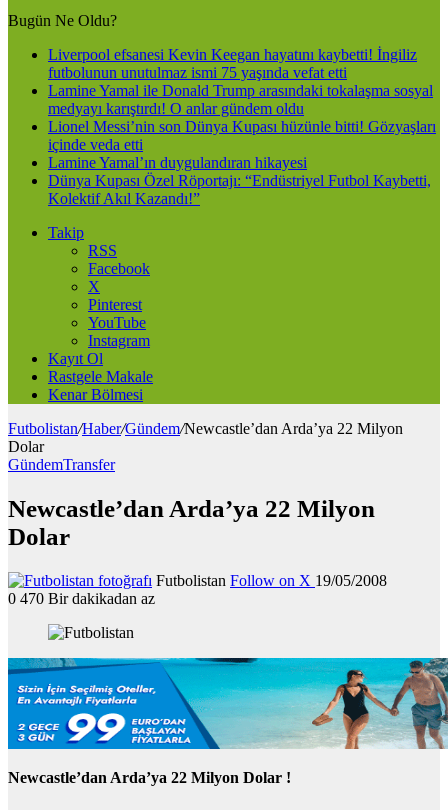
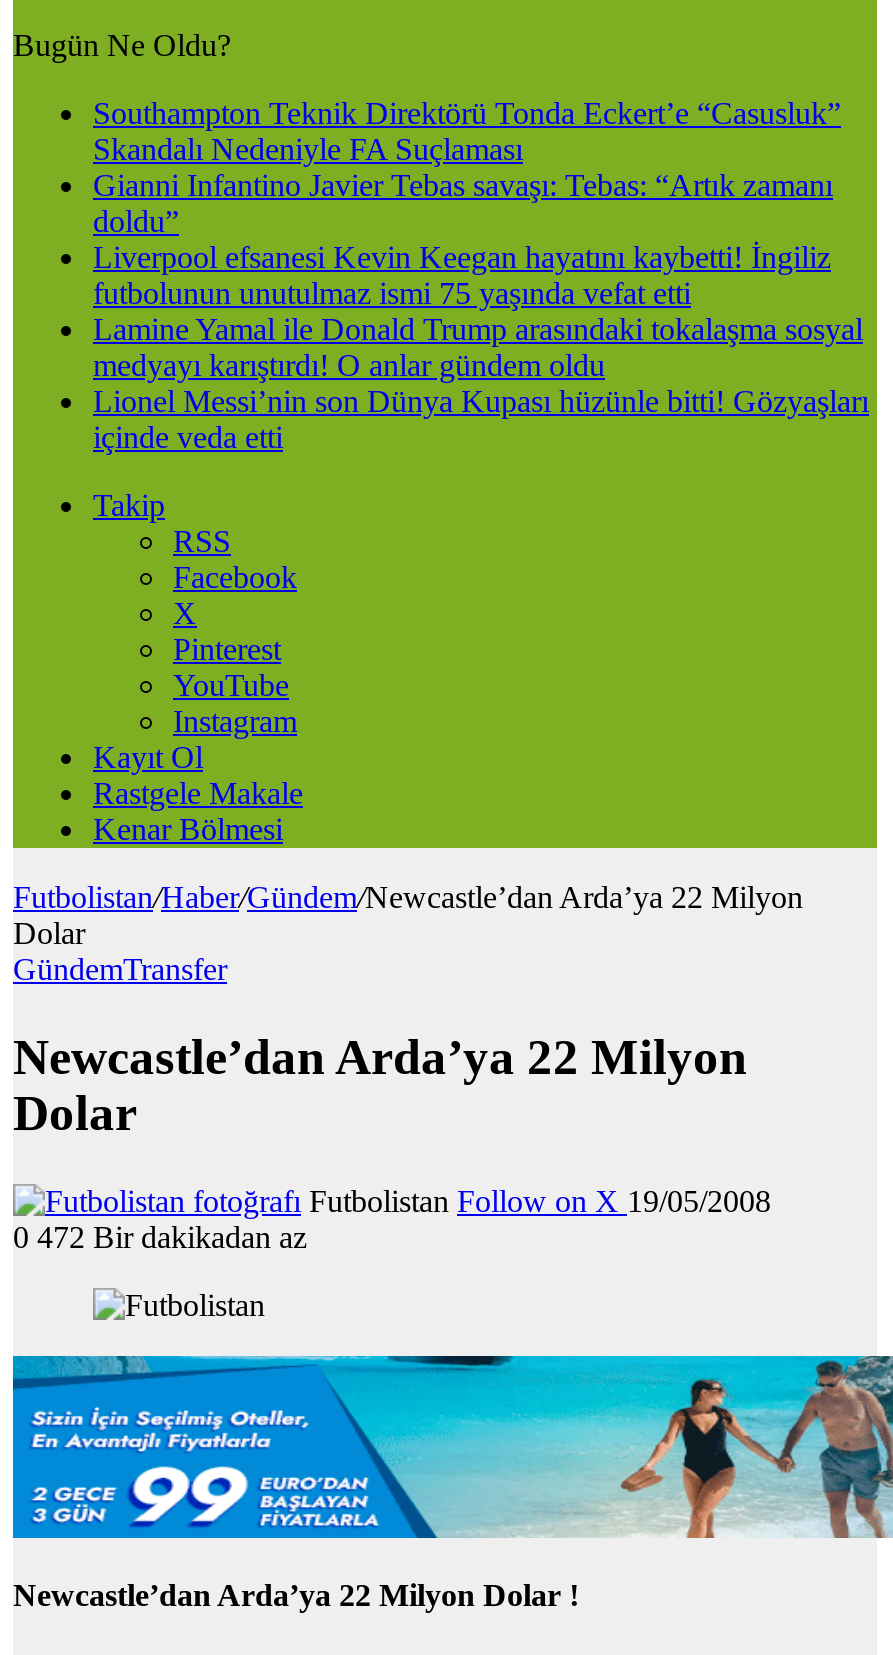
+ Southampton Teknik Direktörü Tonda Eckert’e “Casusluk”
+ Skandalı Nedeniyle FA Suçlaması
+ Gianni Infantino Javier Tebas savaşı: Tebas: “Artık zamanı
+ doldu”

moved down: Liverpool efsanesi Kevin Keegan hayatını kaybetti! İngiliz | futbolunun unutulmaz ismi 75 yaşında vefat etti | Lamine Yamal ile Donald Trump arasındaki tokalaşma sosyal | medyayı karıştırdı! O anlar gündem oldu | Lionel Messi’nin son Dünya Kupası hüzünle bitti! Gözyaşları | içinde veda etti

- Lamine Yamal’ın duygulandıran hikayesi
- Dünya Kupası Özel Röportajı: “Endüstriyel Futbol Kaybetti,
- Kolektif Akıl Kazandı!”

- 0 470 Bir dakikadan az
+ 0 472 Bir dakikadan az
